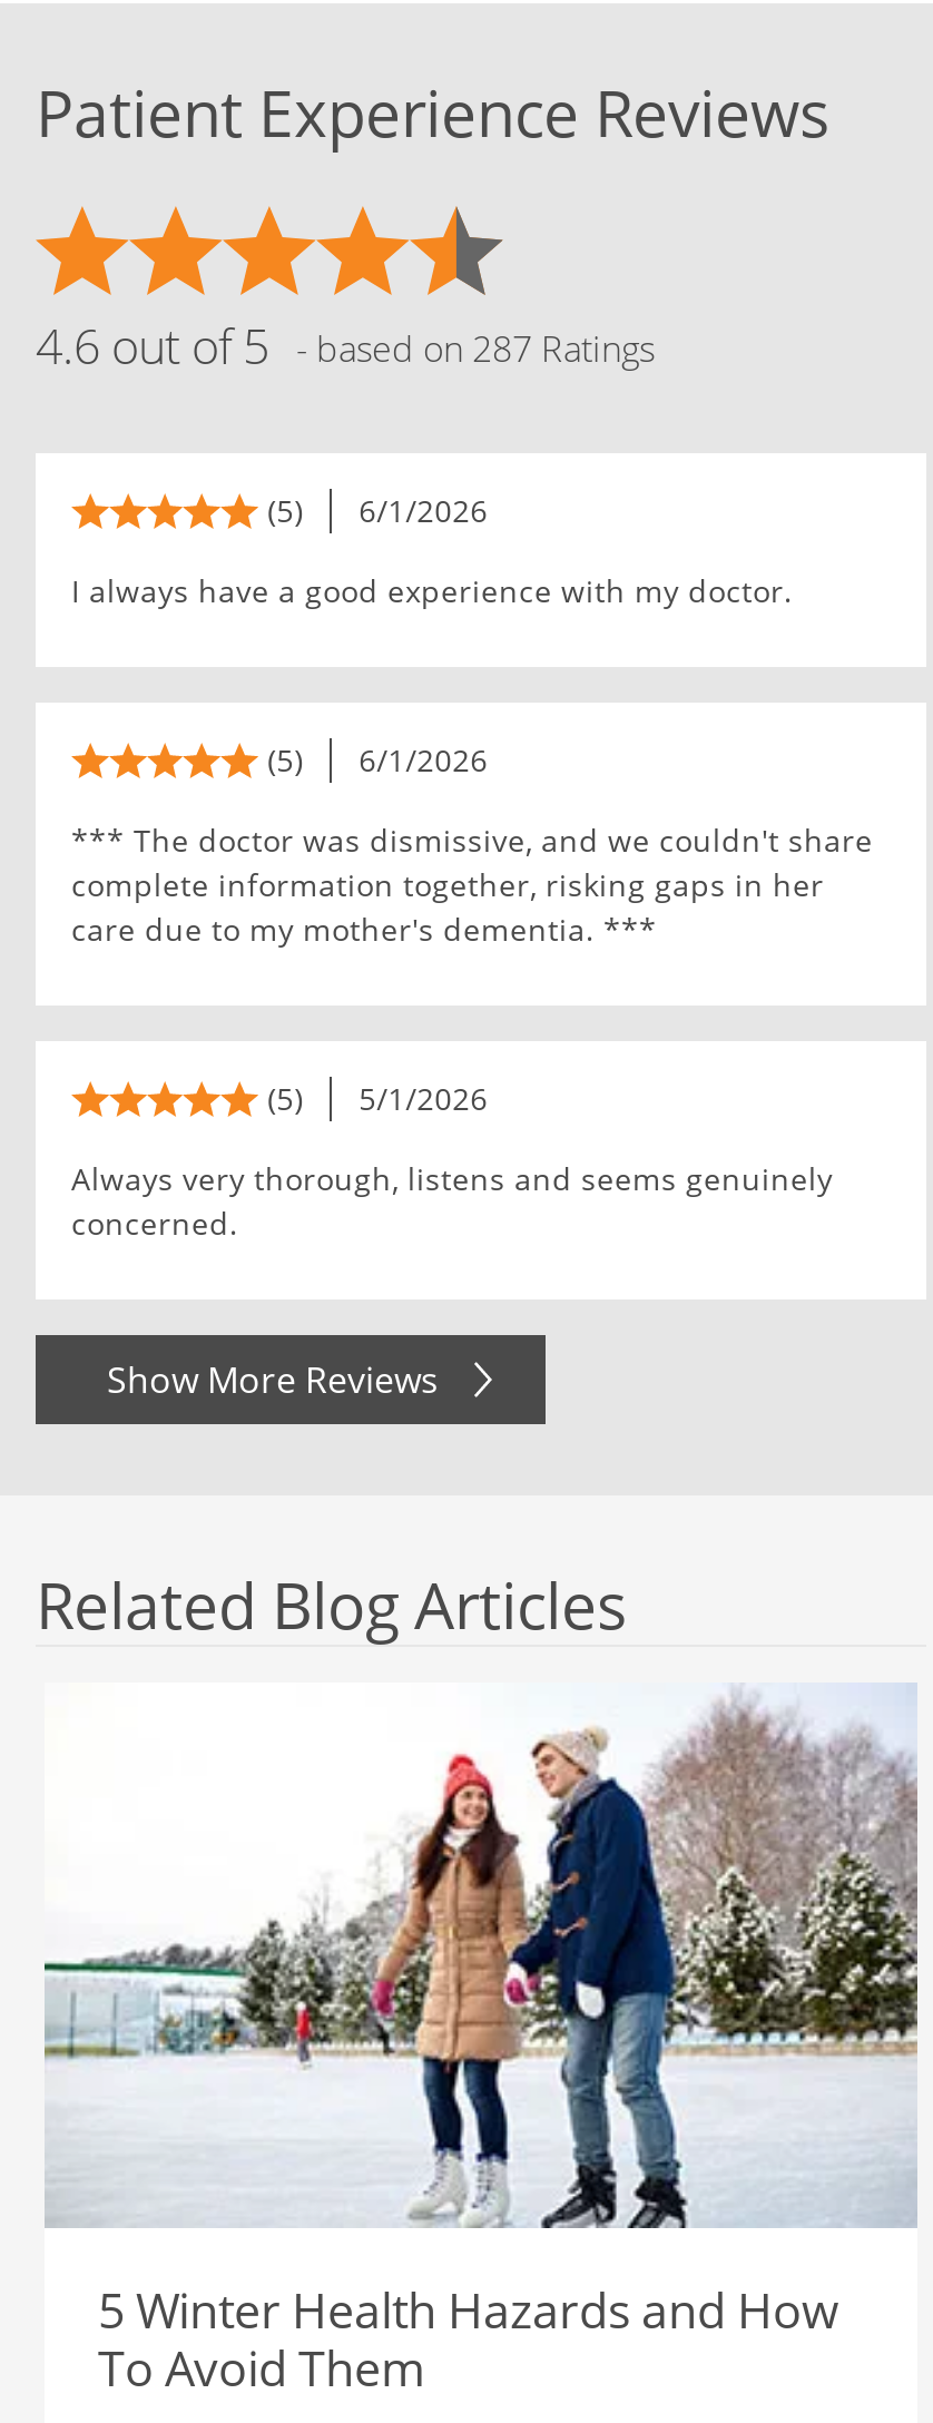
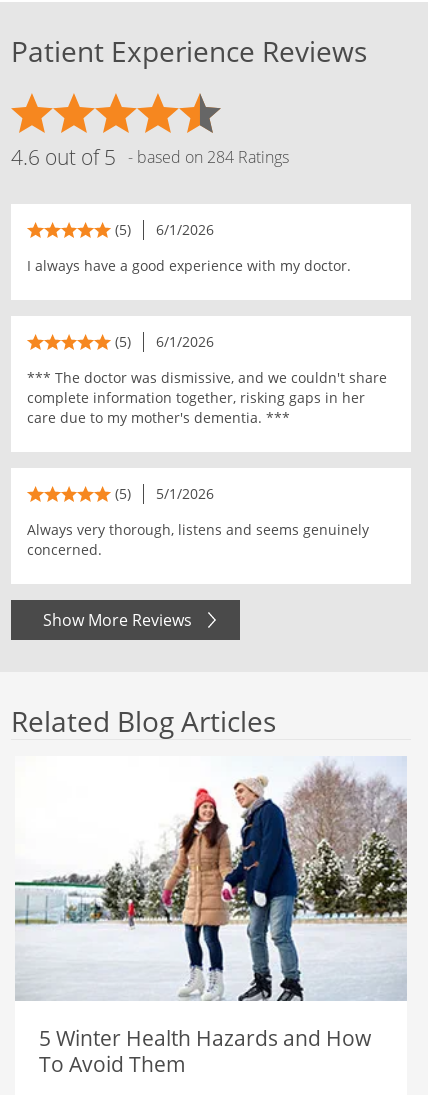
- 4.6 out of 5 - based on 287 Ratings
+ 4.6 out of 5 - based on 284 Ratings
